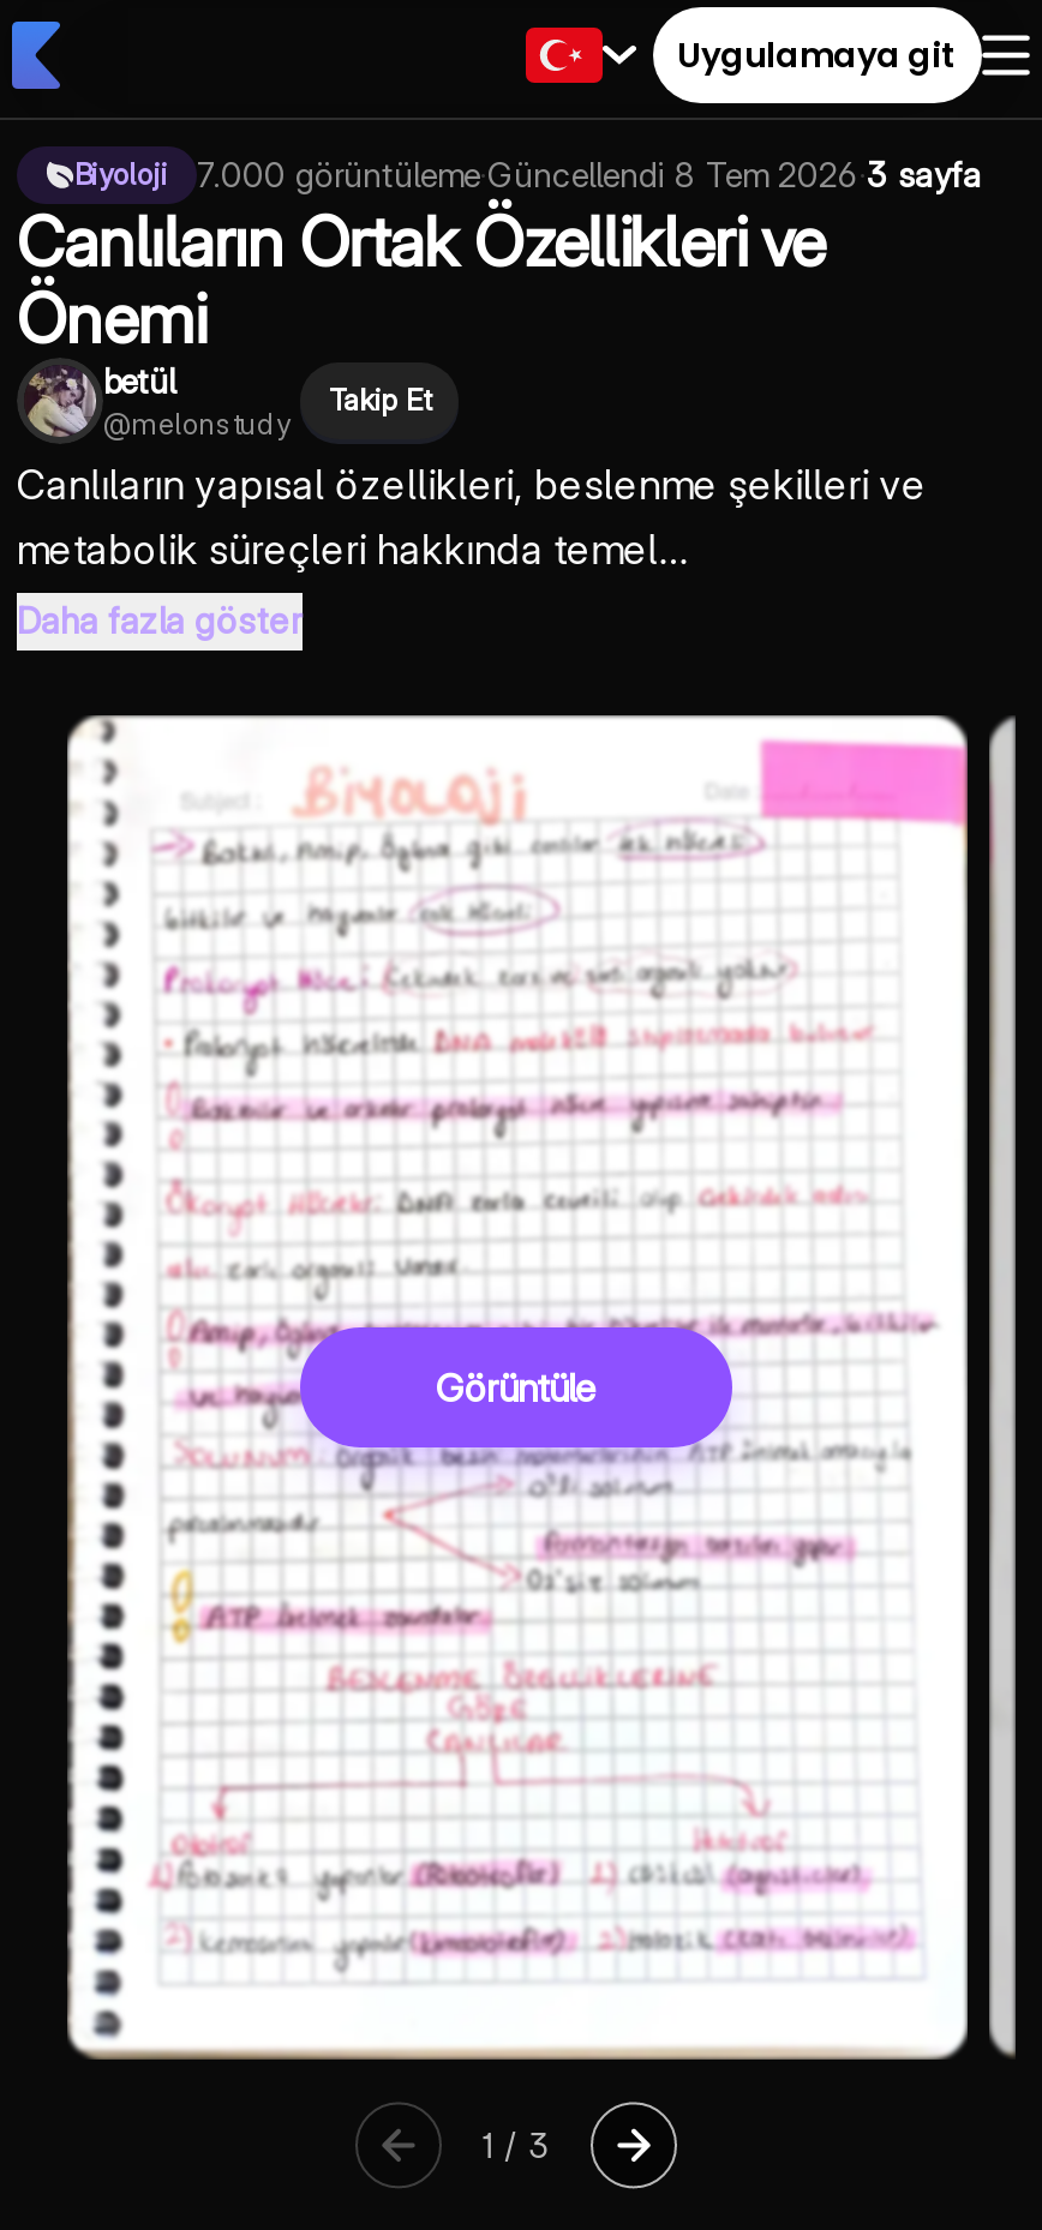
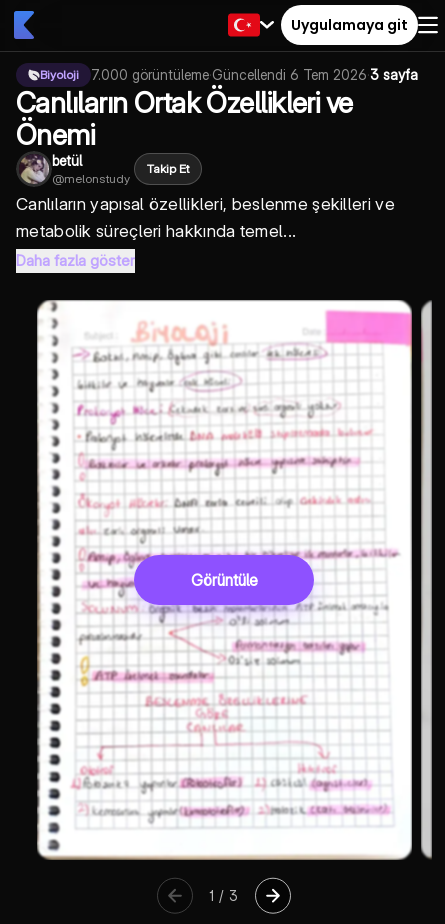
- 7.000 görüntüleme · Güncellendi 8 Tem 2026 · 3 sayfa
+ 7.000 görüntüleme · Güncellendi 6 Tem 2026 · 3 sayfa
